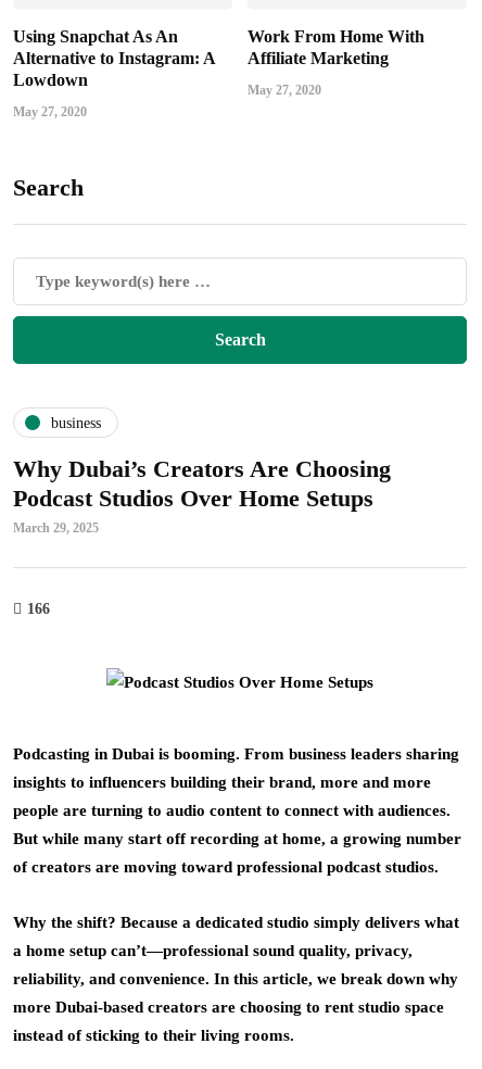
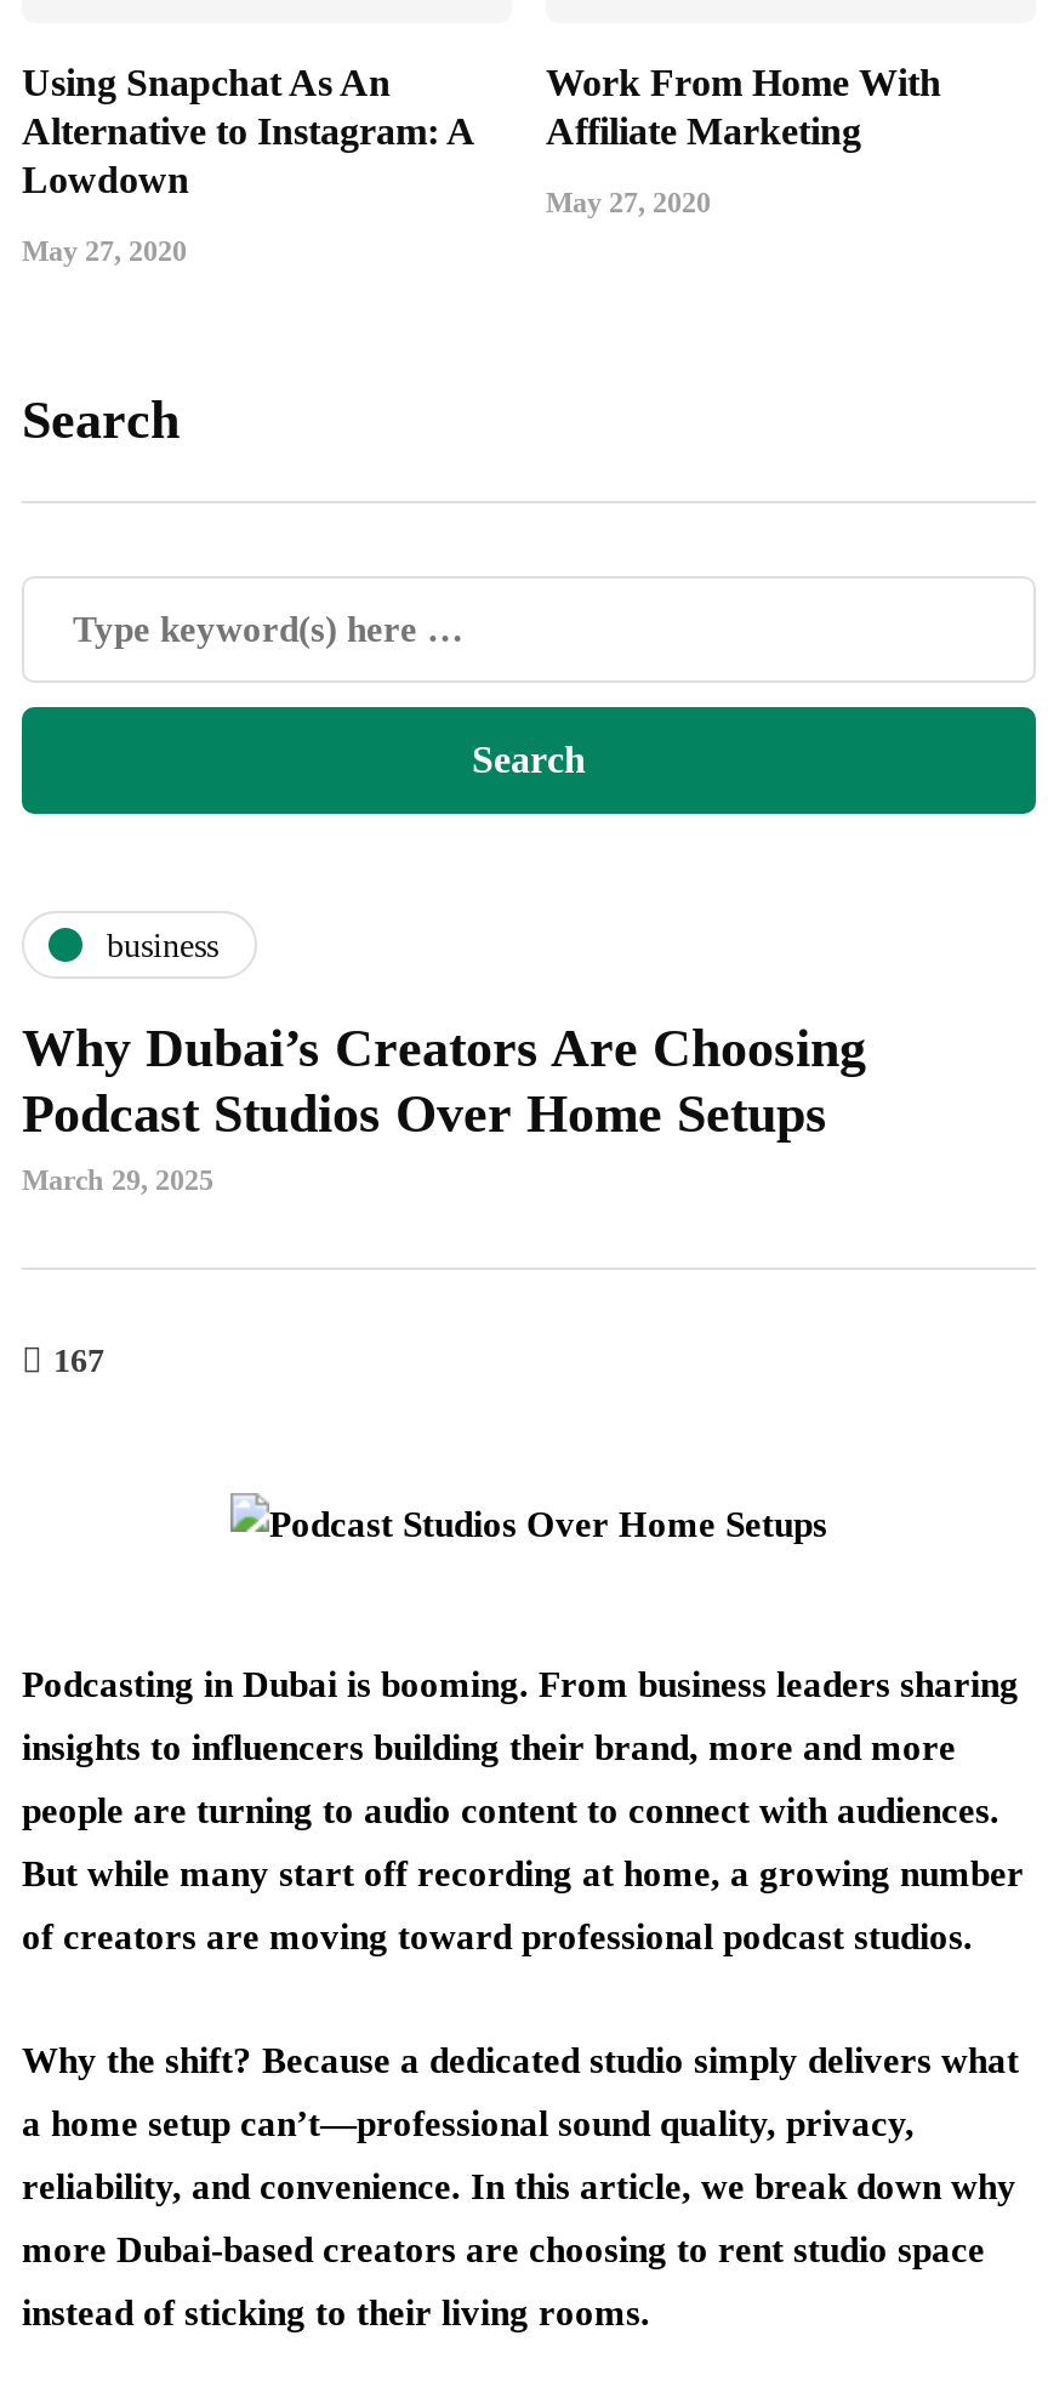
- 166
+ 167
